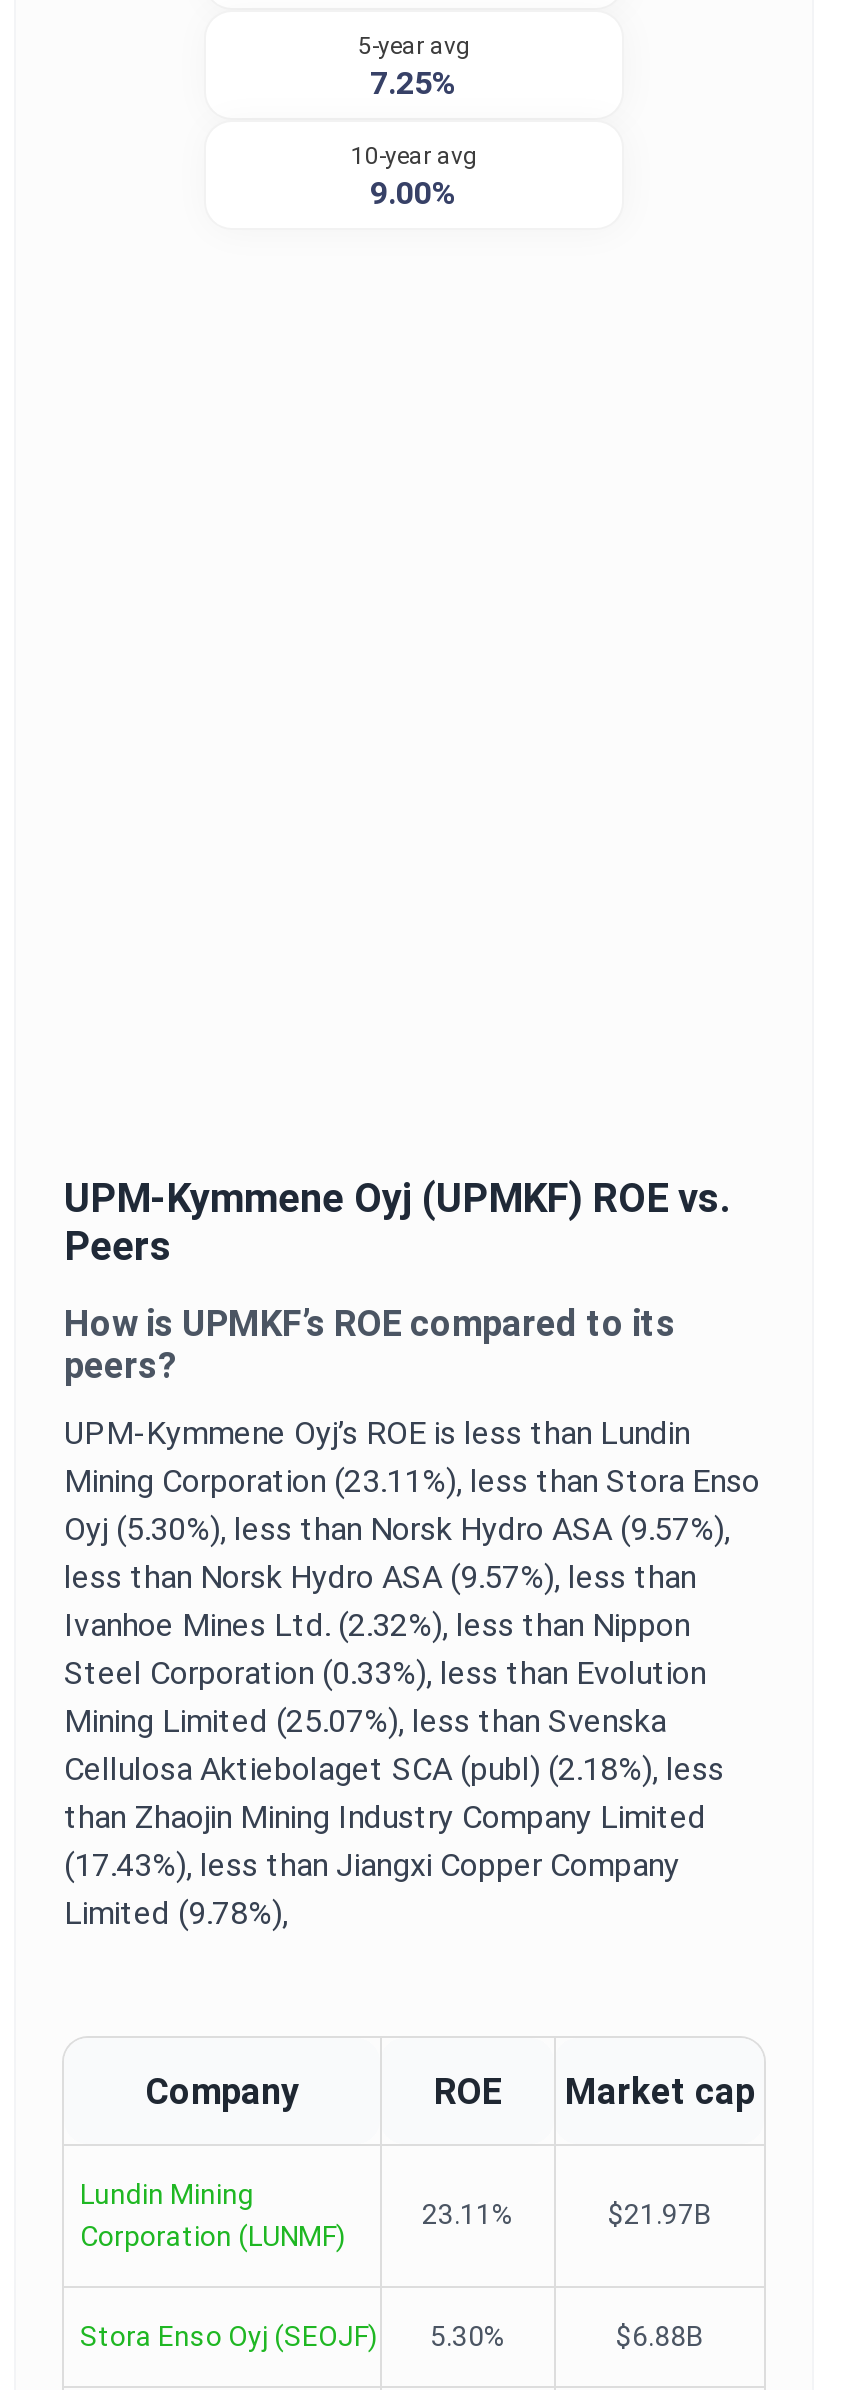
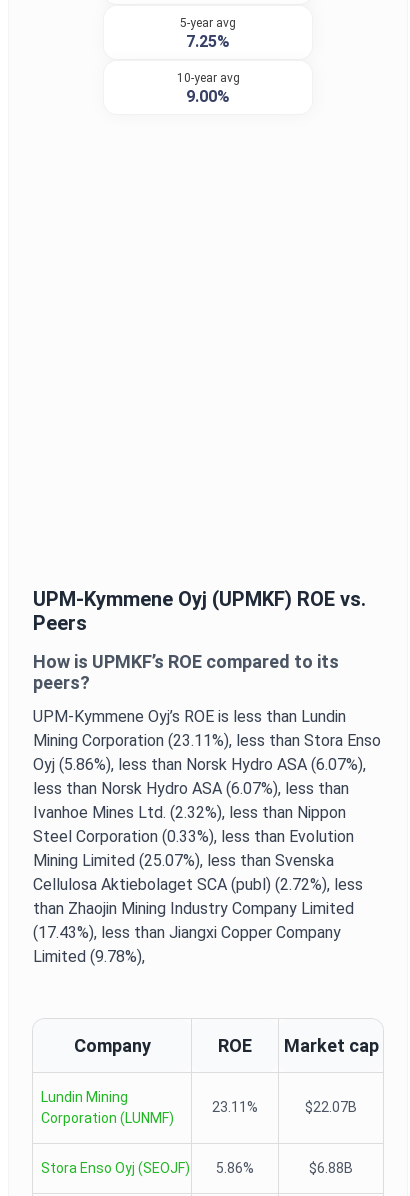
- Oyj (5.30%), less than Norsk Hydro ASA (9.57%),
+ Oyj (5.86%), less than Norsk Hydro ASA (6.07%),

- less than Norsk Hydro ASA (9.57%), less than
+ less than Norsk Hydro ASA (6.07%), less than

- Cellulosa Aktiebolaget SCA (publ) (2.18%), less
+ Cellulosa Aktiebolaget SCA (publ) (2.72%), less

- $21.97B
+ $22.07B

- Stora Enso Oyj (SEOJF) 5.30%
+ Stora Enso Oyj (SEOJF) 5.86%
